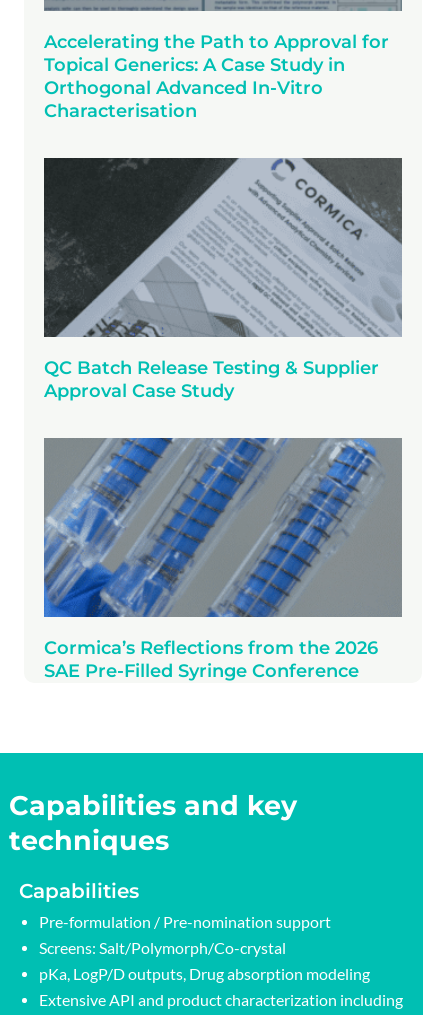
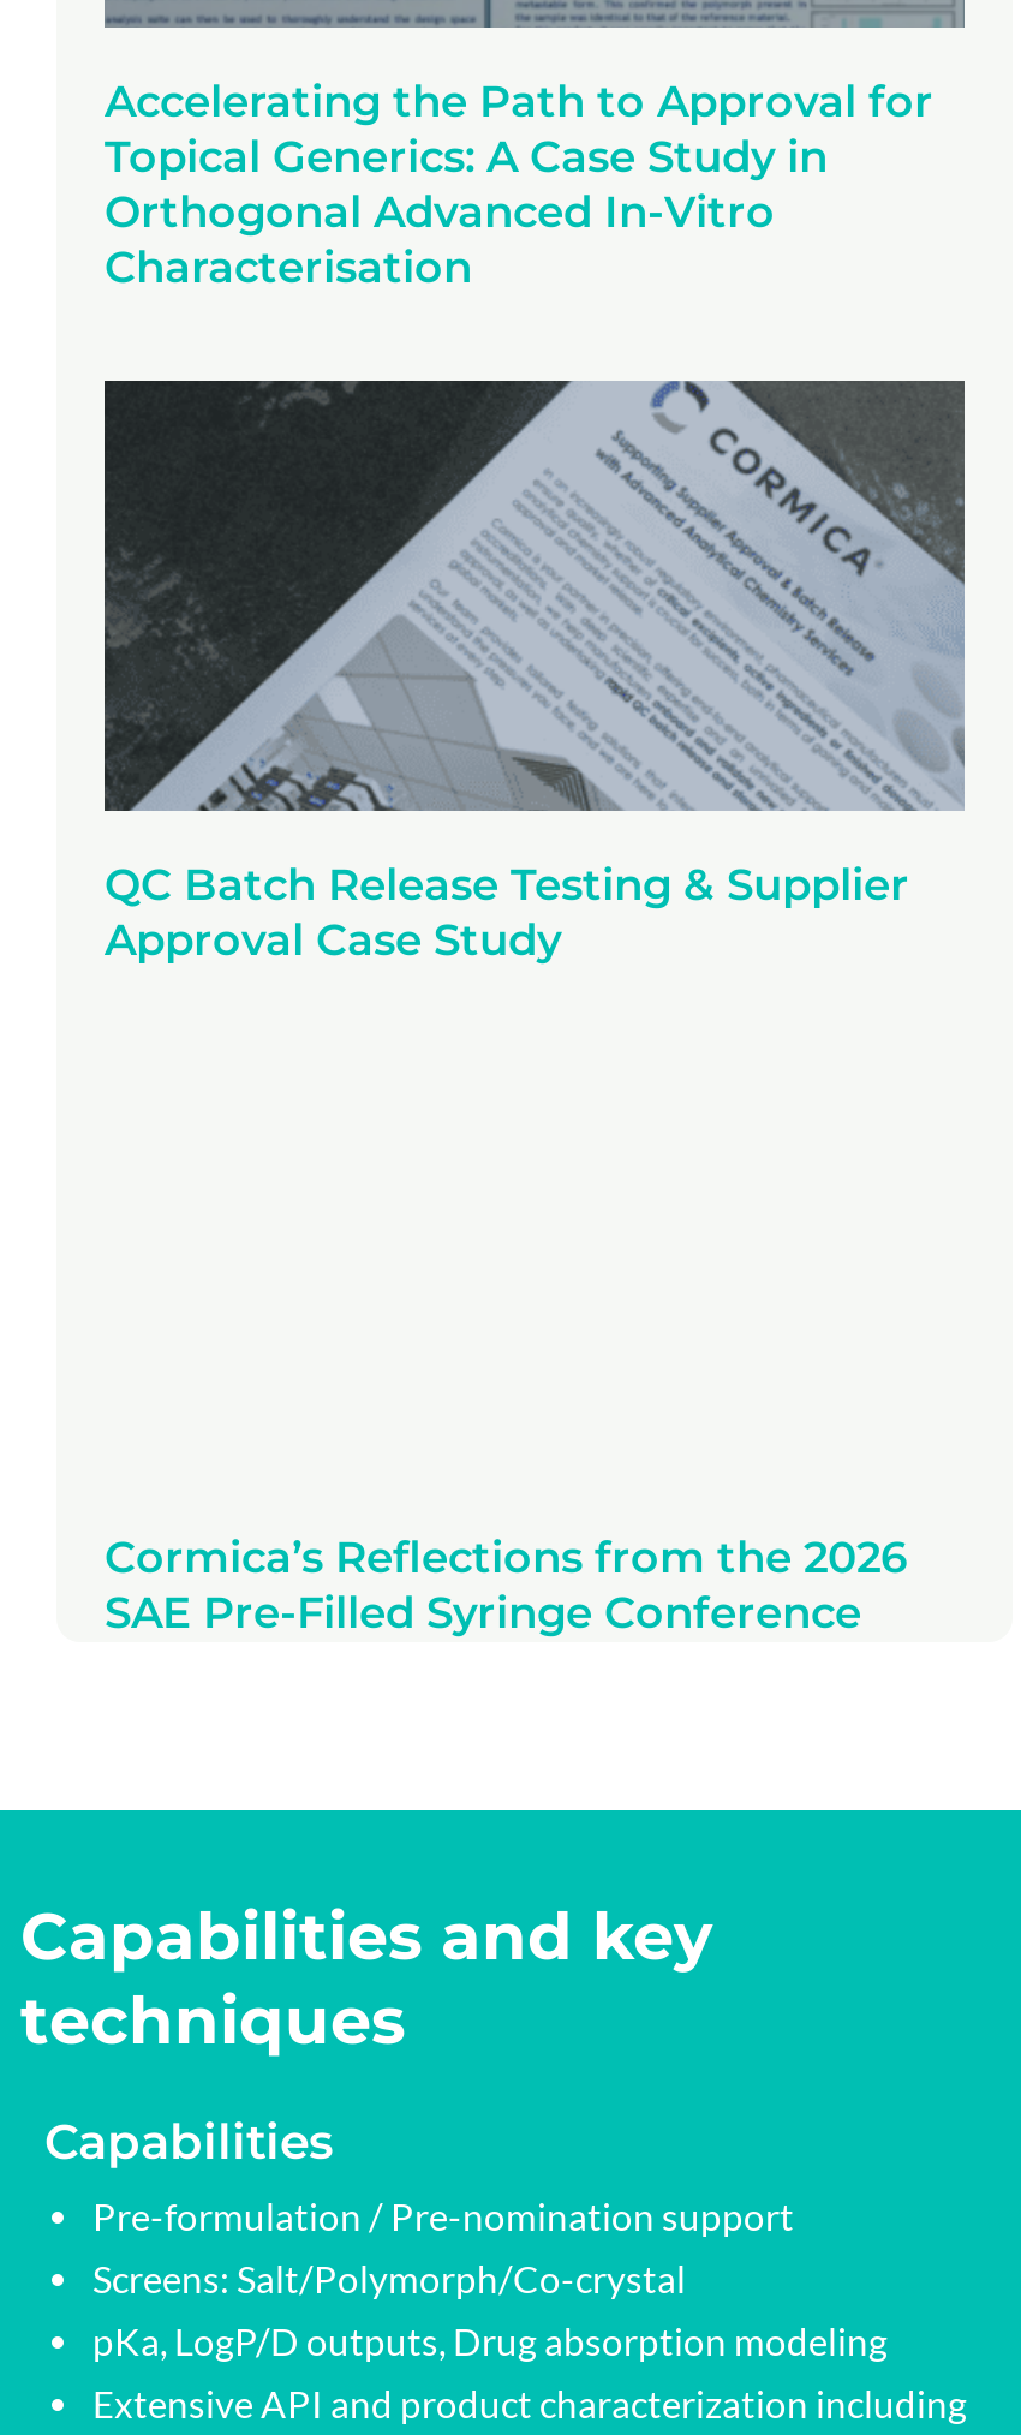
- [image]
